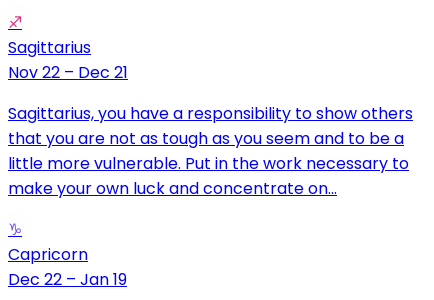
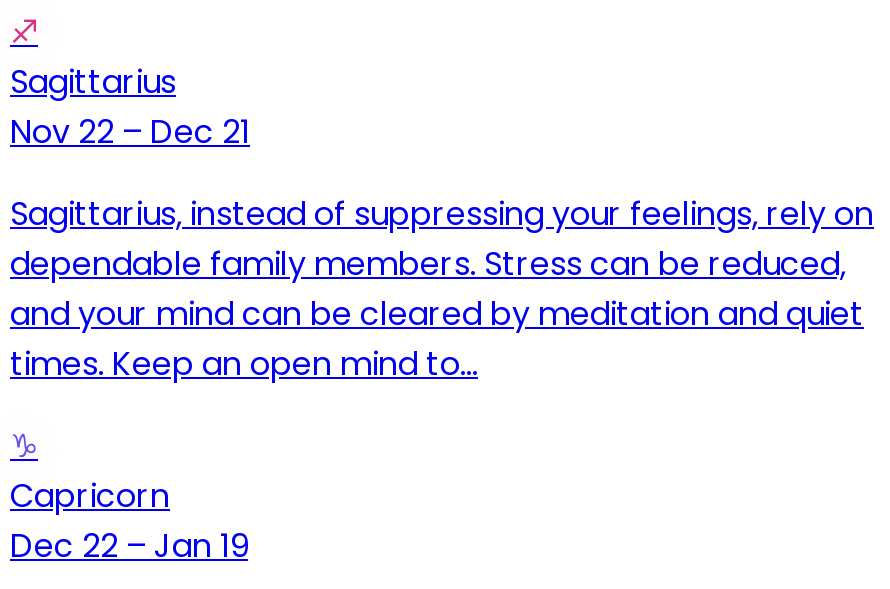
- Sagittarius, you have a responsibility to show others
- that you are not as tough as you seem and to be a
- little more vulnerable. Put in the work necessary to
- make your own luck and concentrate on...
+ Sagittarius, instead of suppressing your feelings, rely on
+ dependable family members. Stress can be reduced,
+ and your mind can be cleared by meditation and quiet
+ times. Keep an open mind to...
